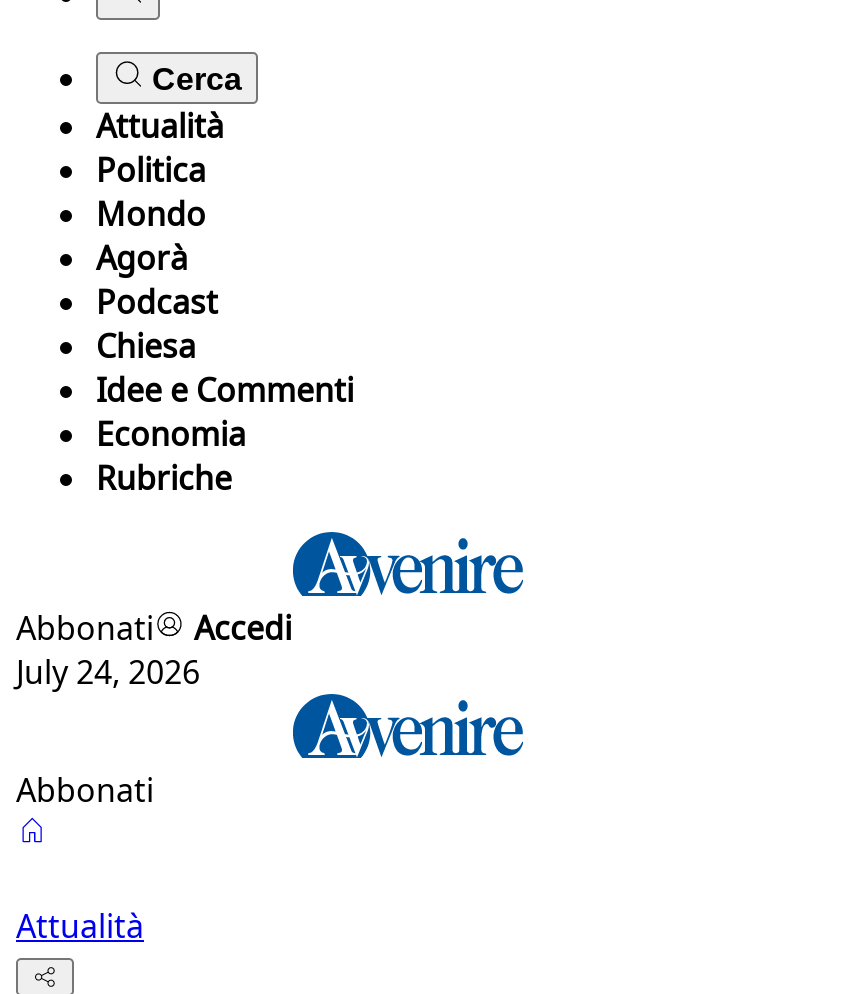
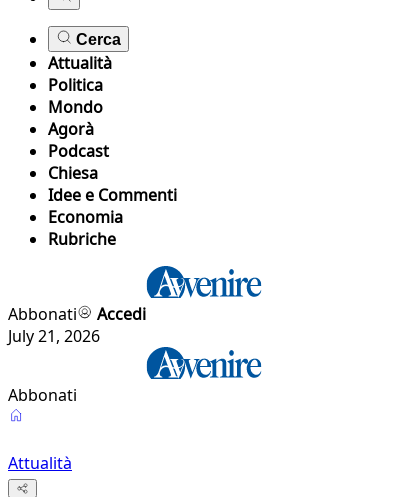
- July 24, 2026
+ July 21, 2026
